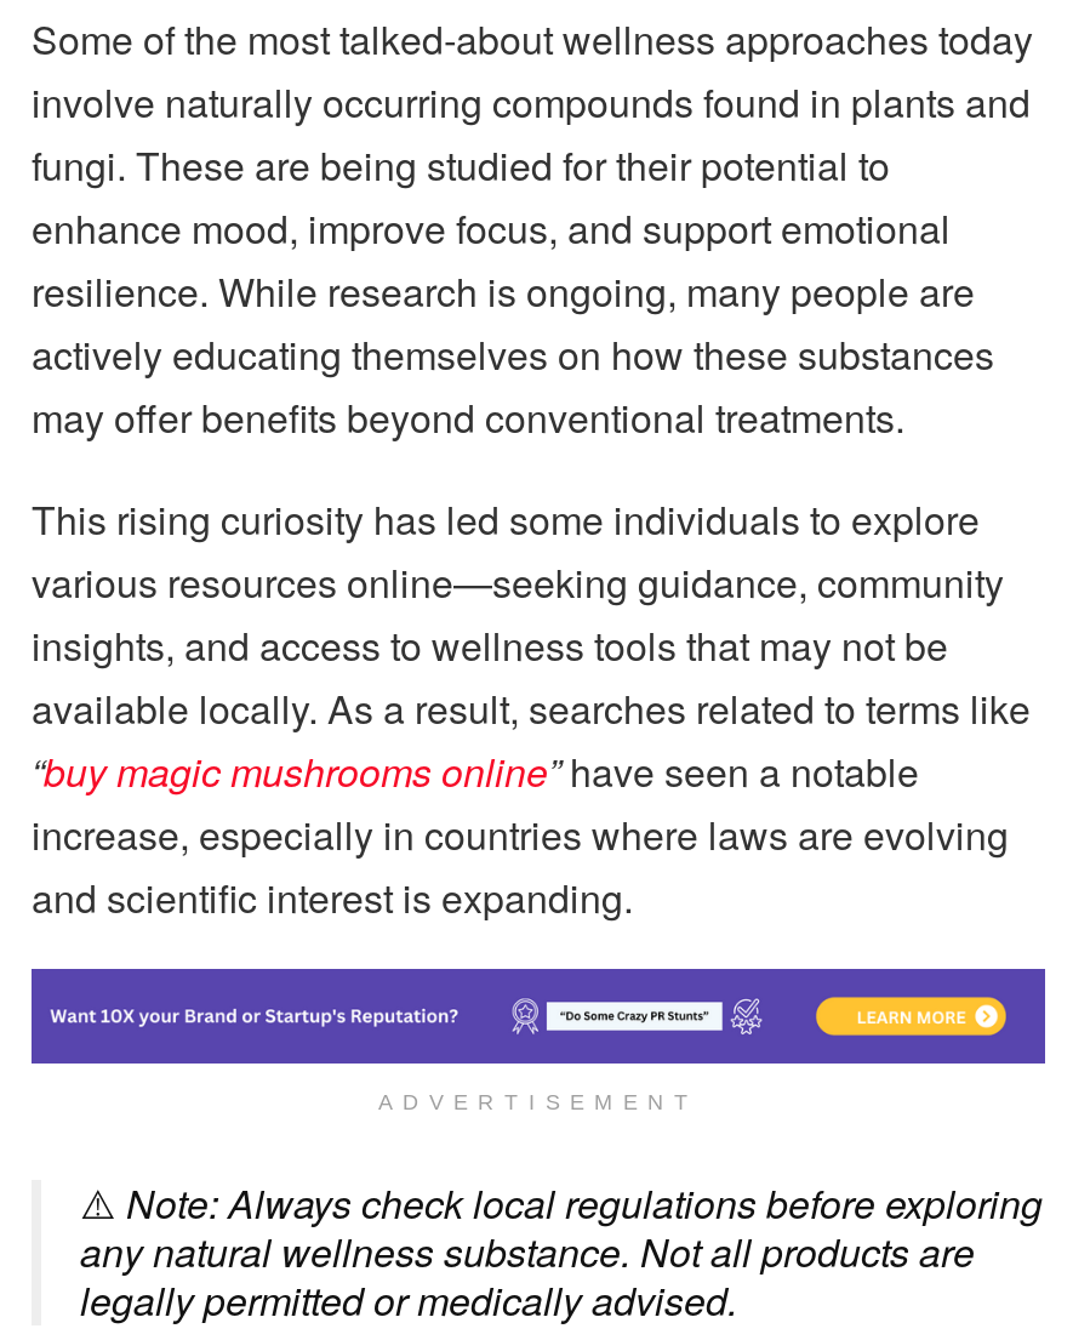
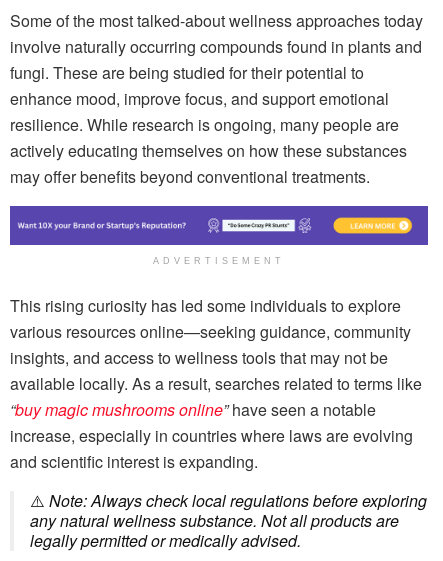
moved down: This rising curiosity has led some individuals to explore | various resources online—seeking guidance, community | insights, and access to wellness tools that may not be | available locally. As a result, searches related to terms like | “buy magic mushrooms online”have seen a notable | increase, especially in countries where laws are evolving | and scientific interest is expanding.

moved up: [image] | ADVERTISEMENT
